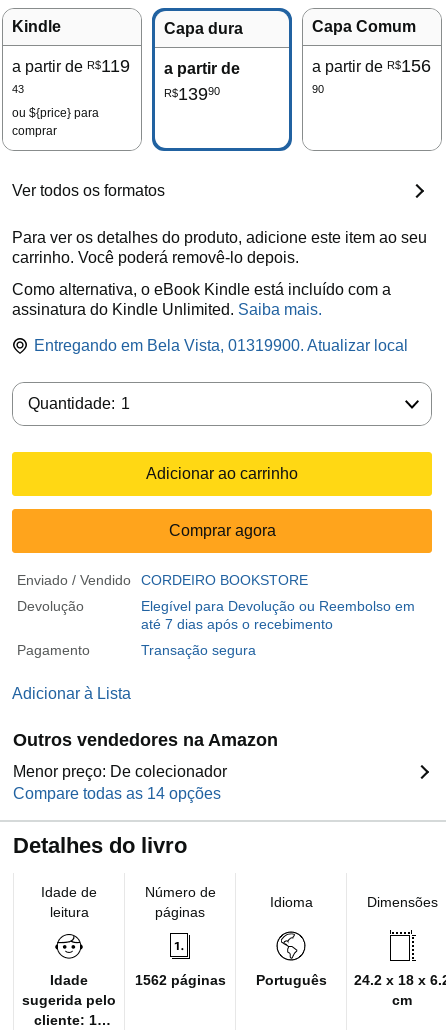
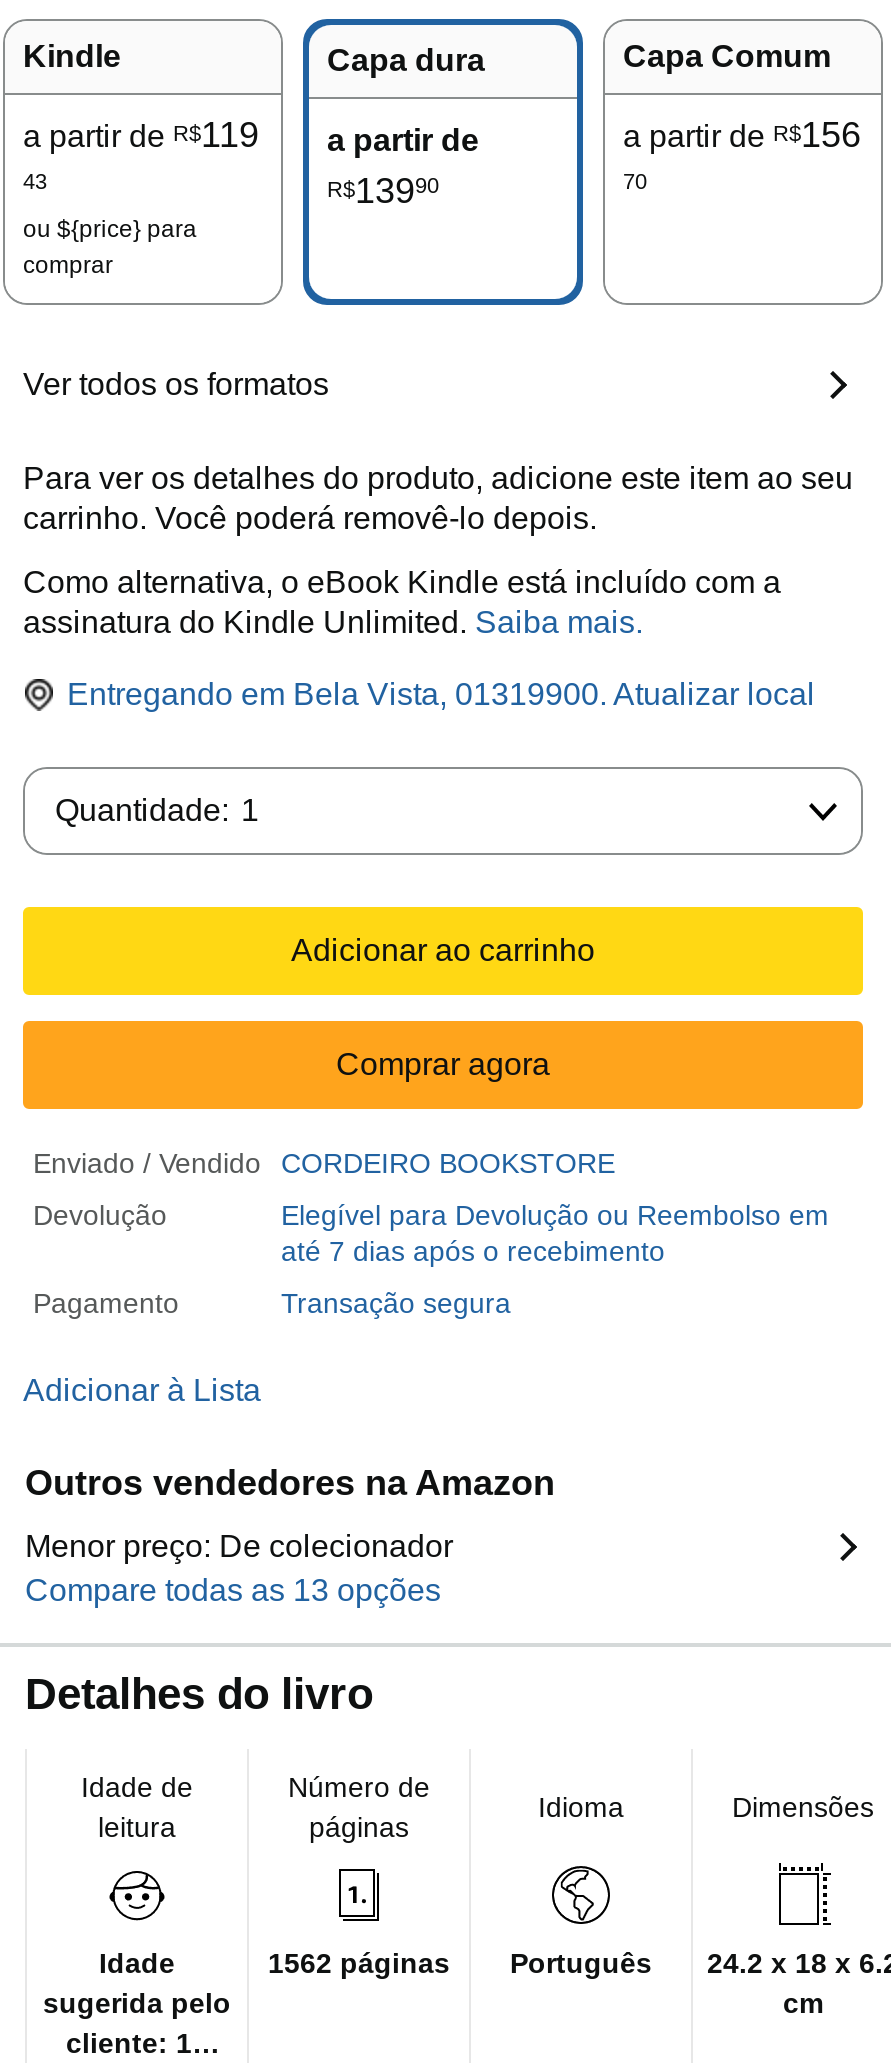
- 90
+ 70

- Compare todas as 14 opções
+ Compare todas as 13 opções
